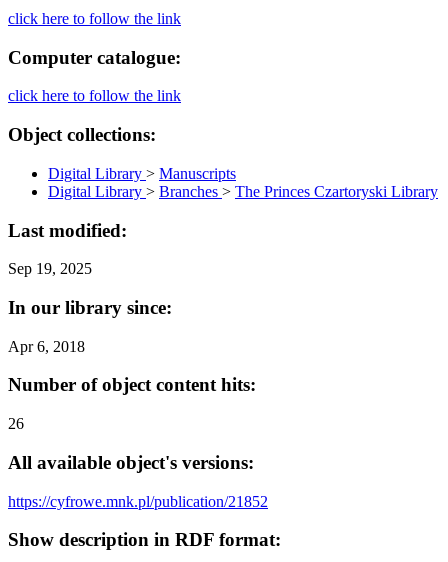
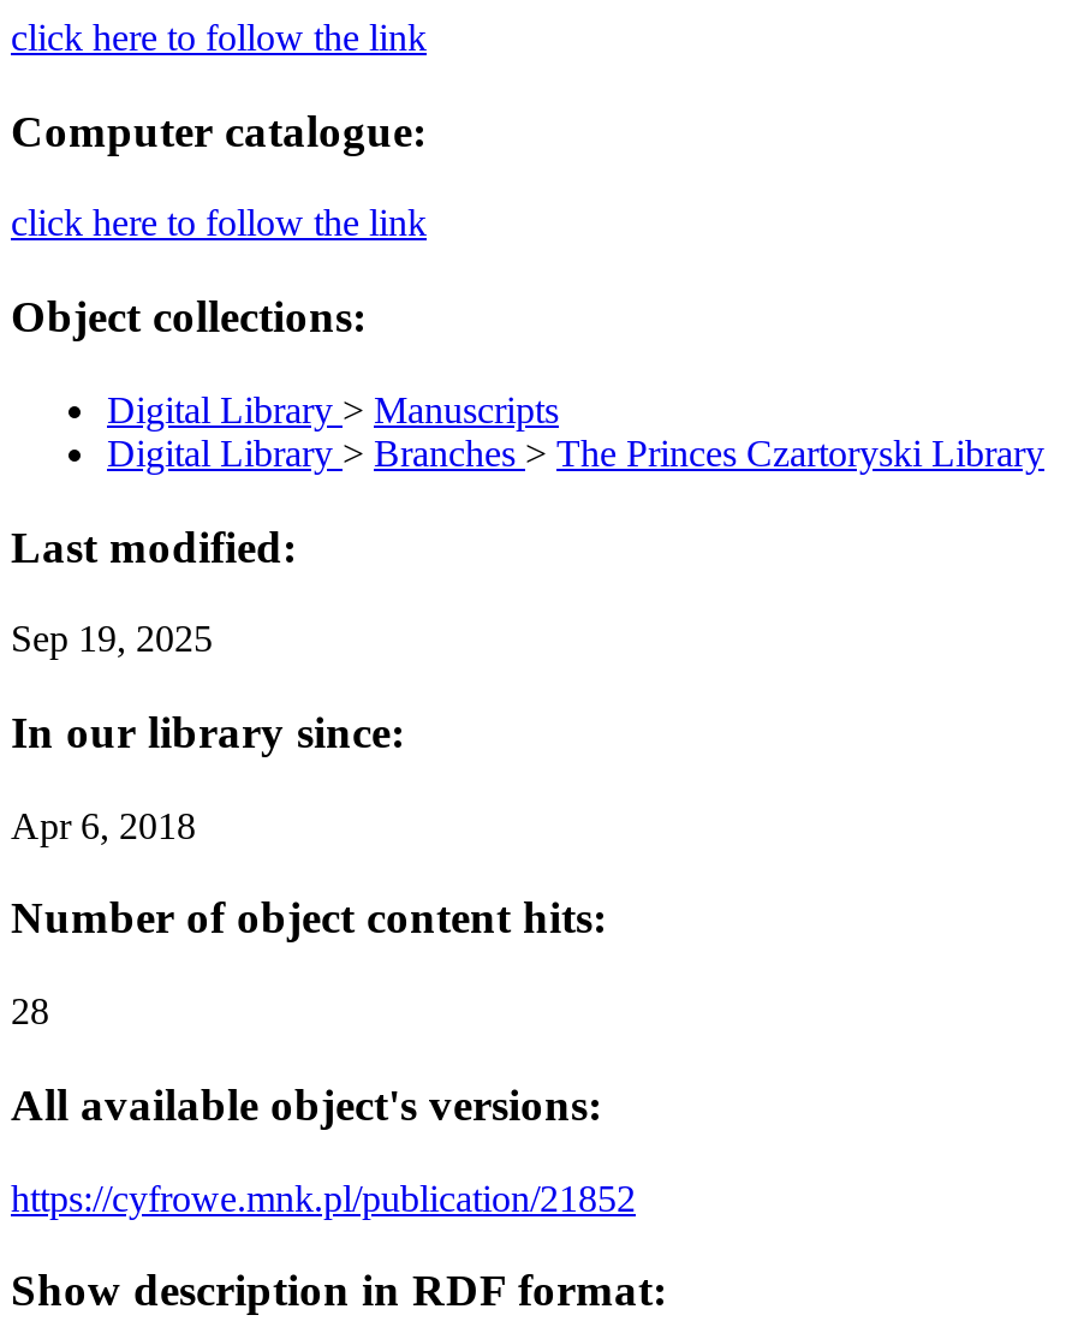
- 26
+ 28
